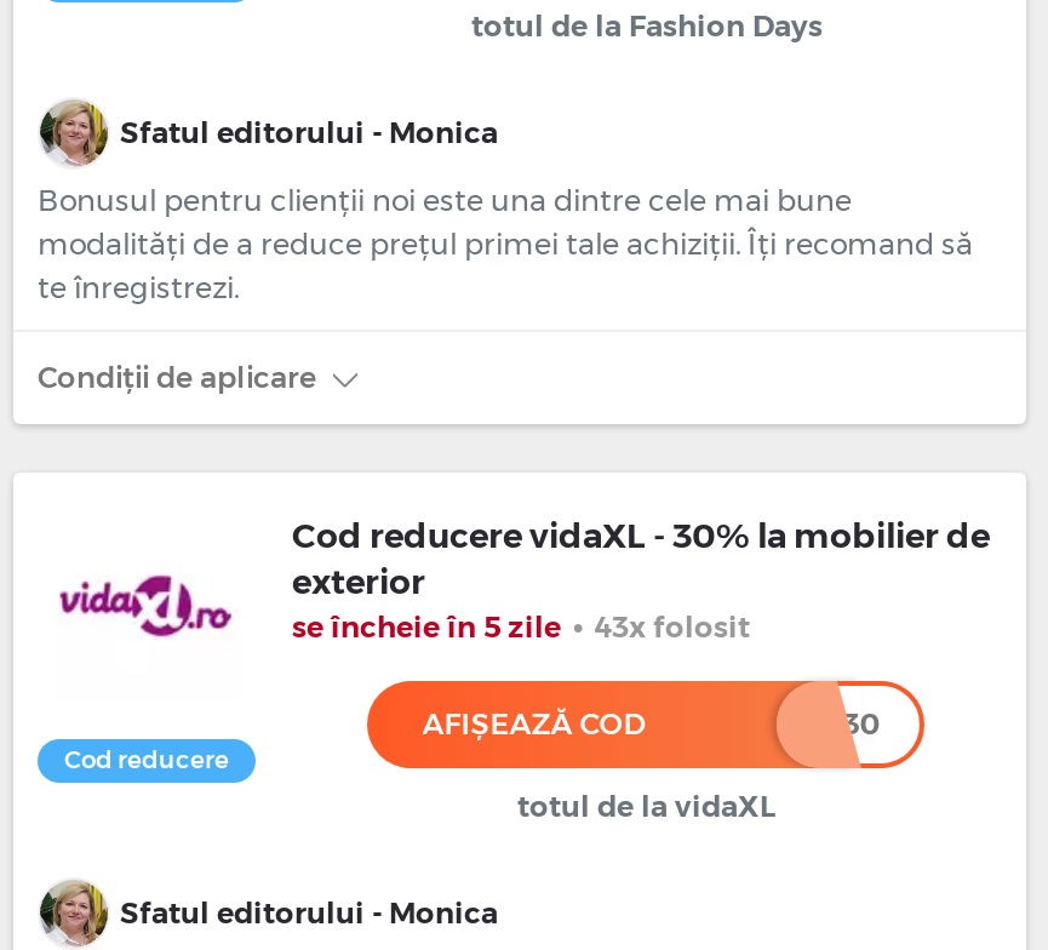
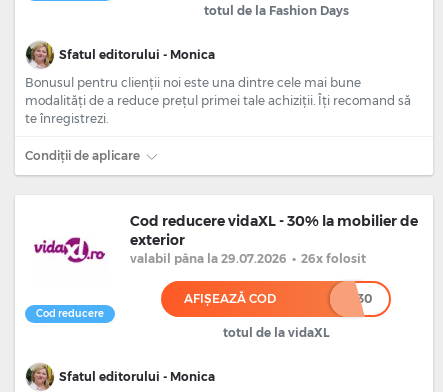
- se încheie în 5 zile • 43x folosit
+ valabil pâna la 29.07.2026 • 26x folosit
